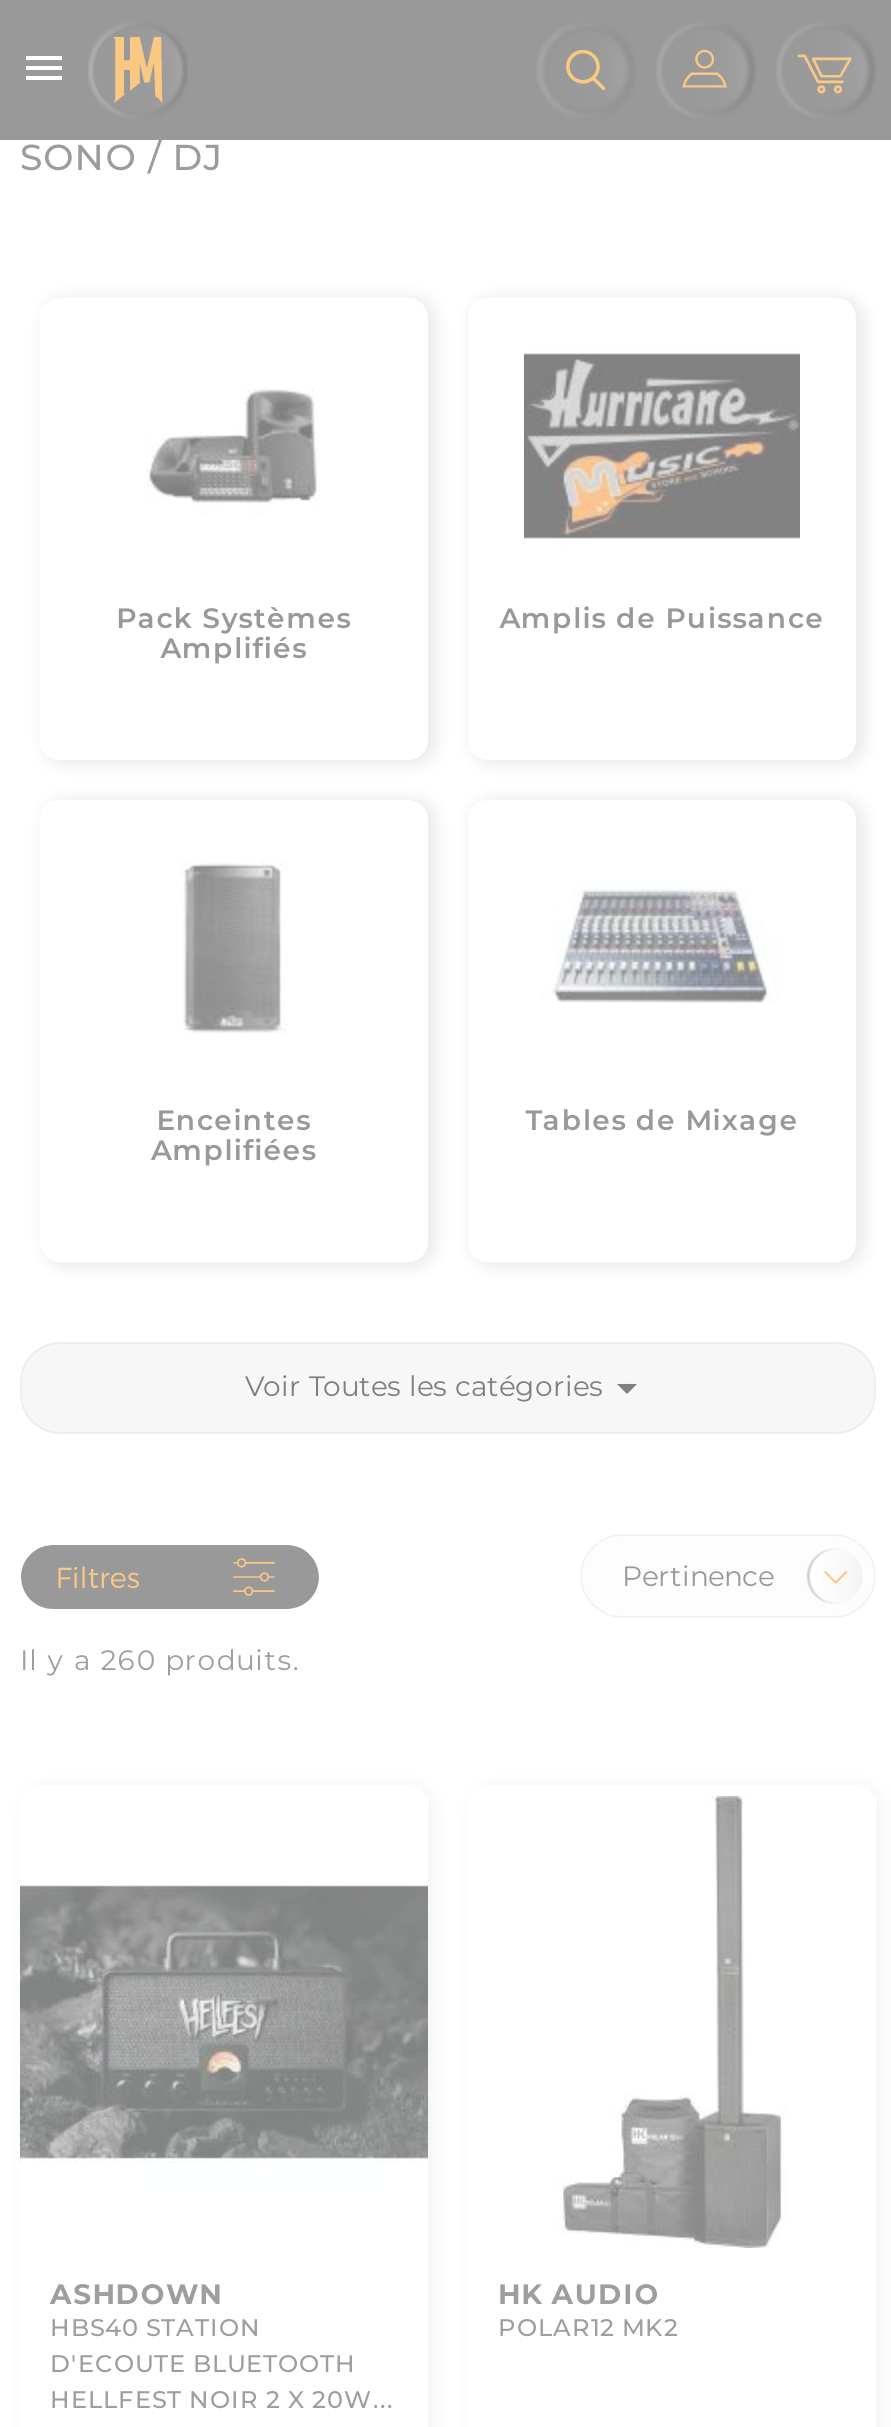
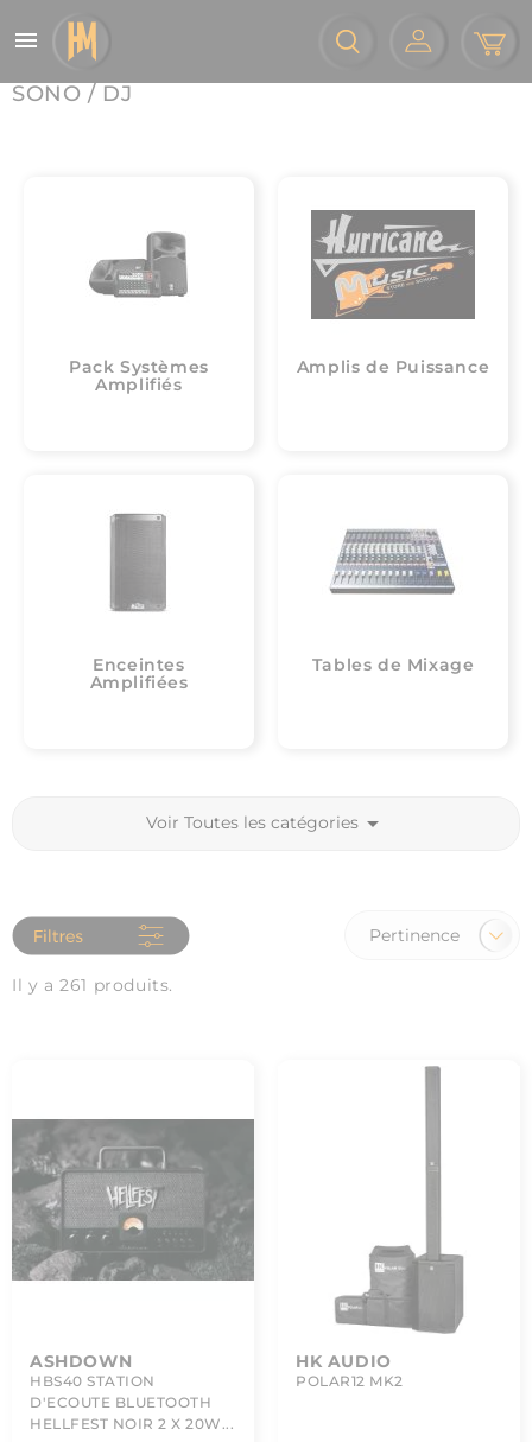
- Il y a 260 produits.
+ Il y a 261 produits.
